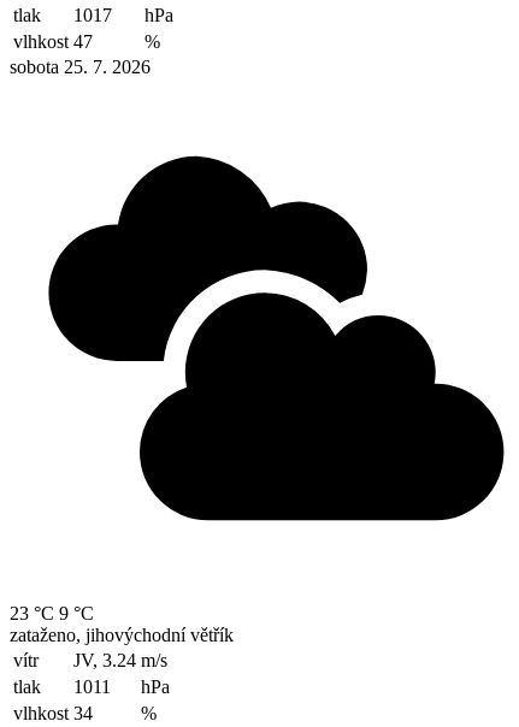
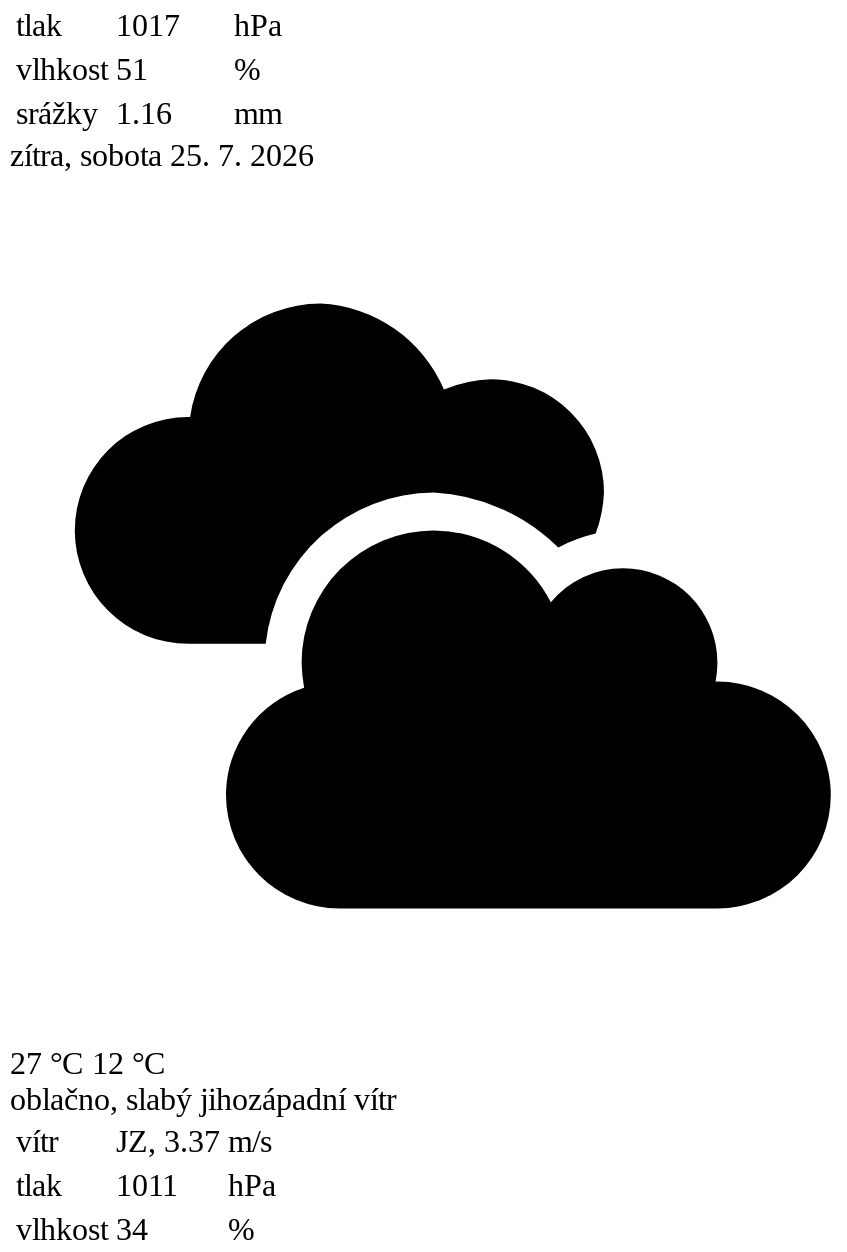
- vlhkost 47
+ vlhkost 51

- sobota 25. 7. 2026
+ srážky 1.16
+ mm
+ zítra, sobota 25. 7. 2026

- 23 °C 9 °C
- zataženo, jihovýchodní větřík
+ 27 °C 12 °C
+ oblačno, slabý jihozápadní vítr

- vítr JV, 3.24 m/s
+ vítr JZ, 3.37 m/s
